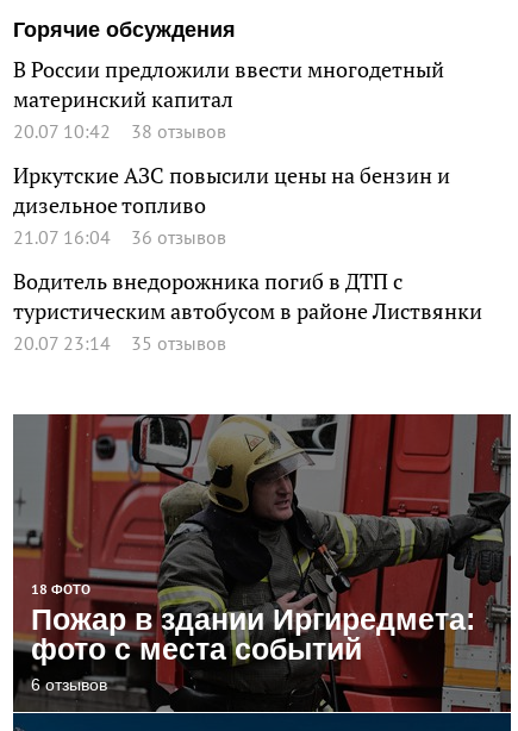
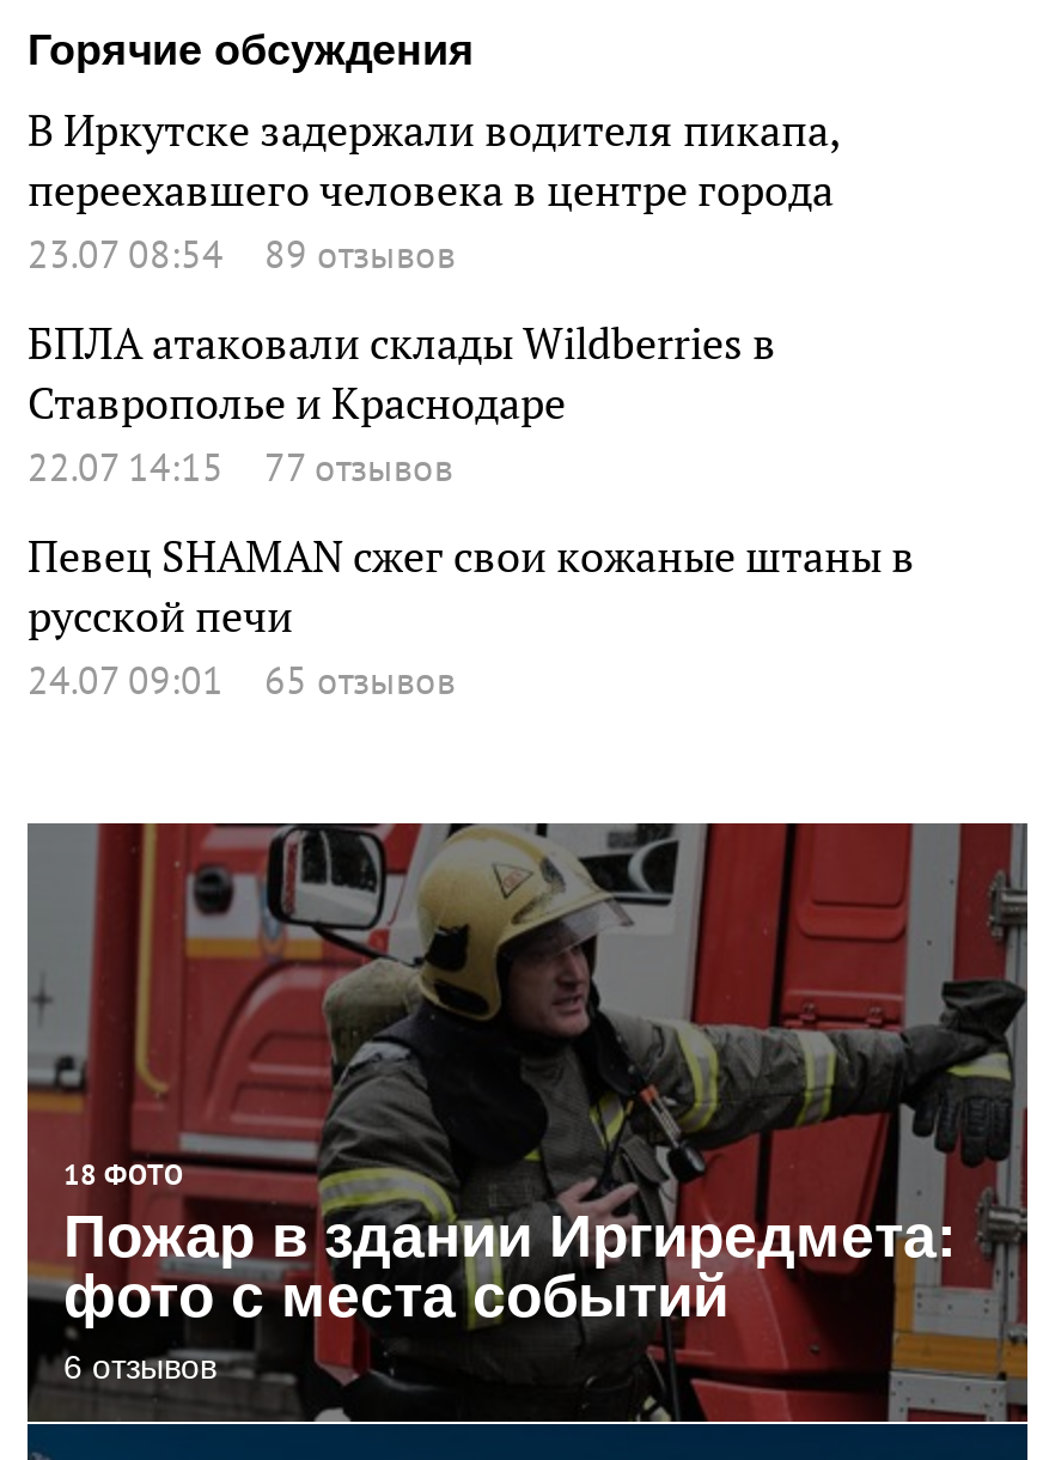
- В России предложили ввести многодетный
- материнский капитал
- 20.07 10:42
- 38 отзывов
+ В Иркутске задержали водителя пикапа,
+ переехавшего человека в центре города
+ 23.07 08:54
+ 89 отзывов

- Иркутские АЗС повысили цены на бензин и
- дизельное топливо
- 21.07 16:04
- 36 отзывов
+ БПЛА атаковали склады Wildberries в
+ Ставрополье и Краснодаре
+ 22.07 14:15
+ 77 отзывов

- Водитель внедорожника погиб в ДТП с
- туристическим автобусом в районе Листвянки
- 20.07 23:14
- 35 отзывов
+ Певец SHAMAN сжег свои кожаные штаны в
+ русской печи
+ 24.07 09:01
+ 65 отзывов
